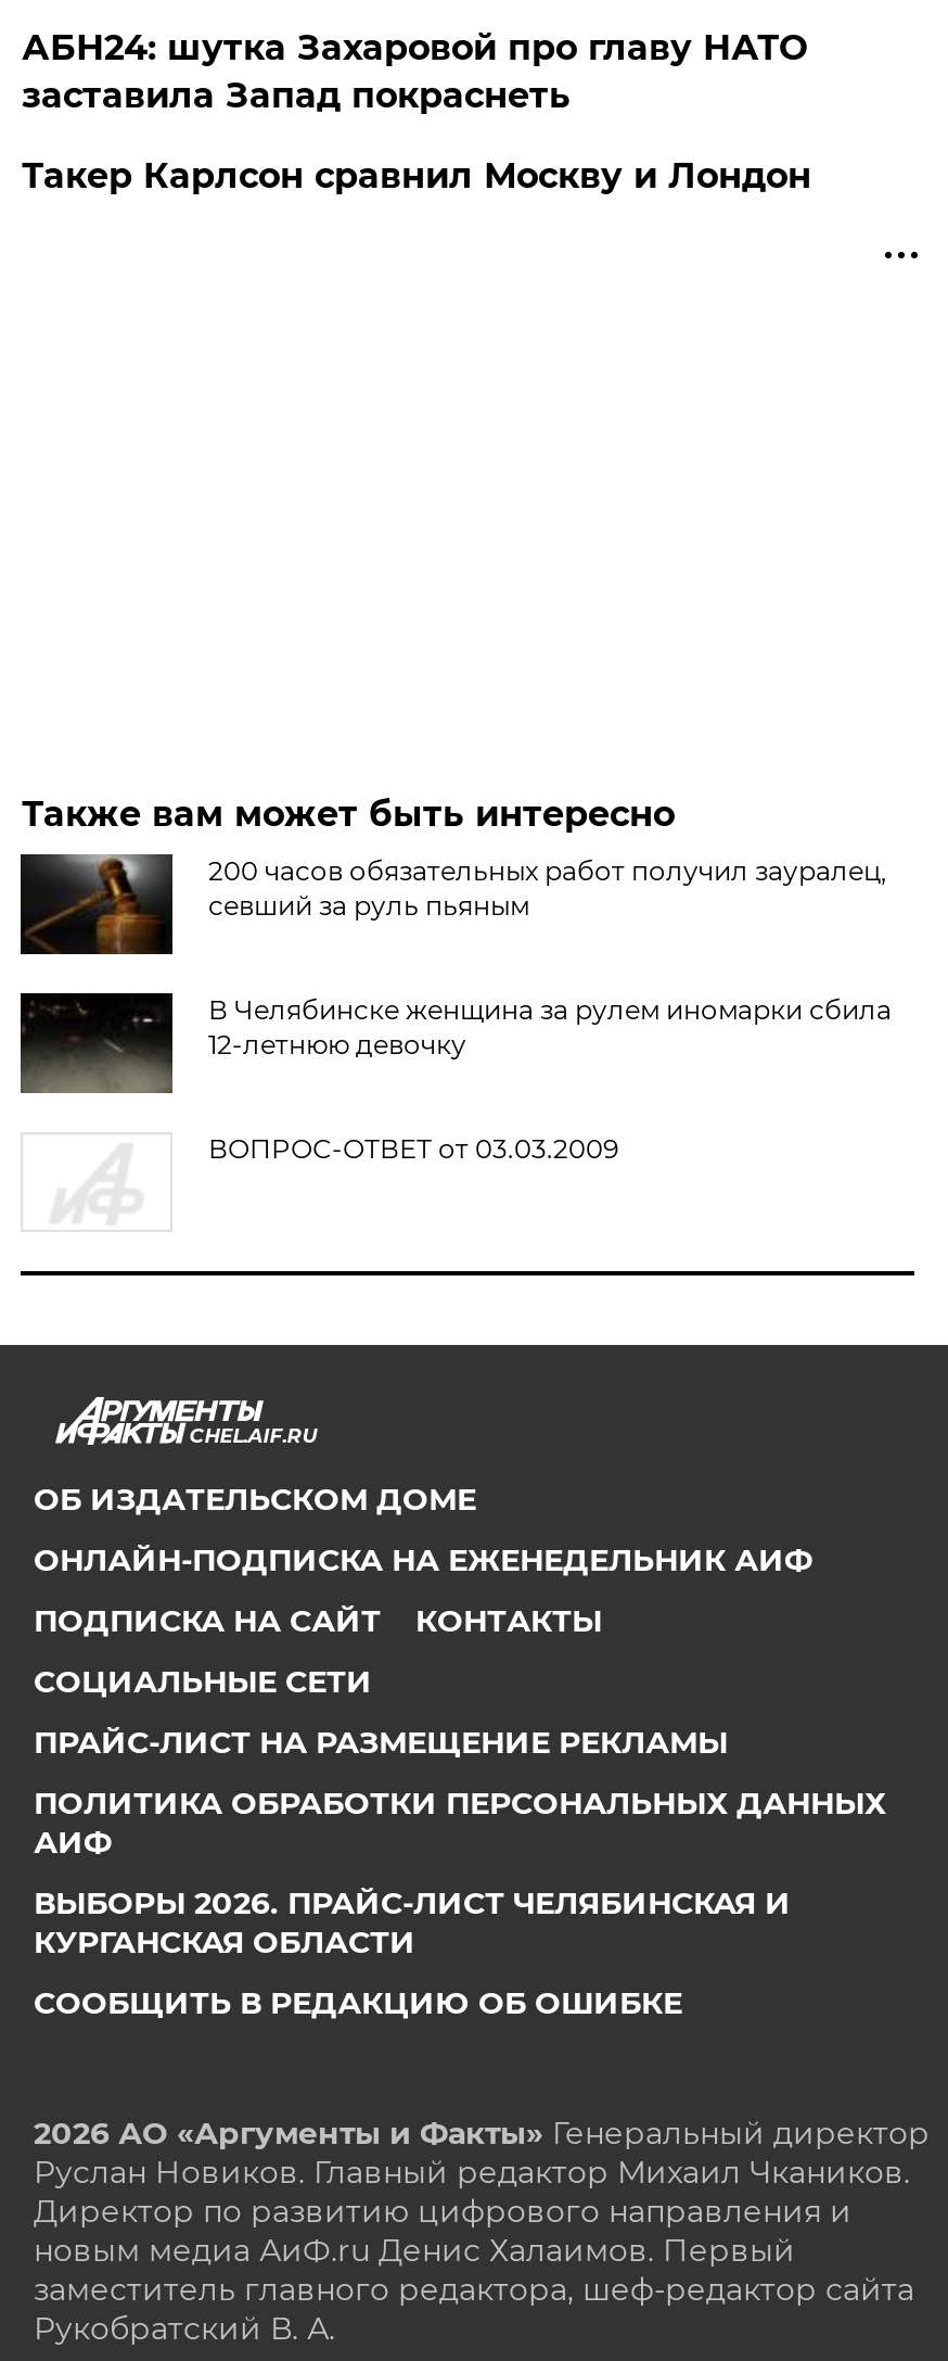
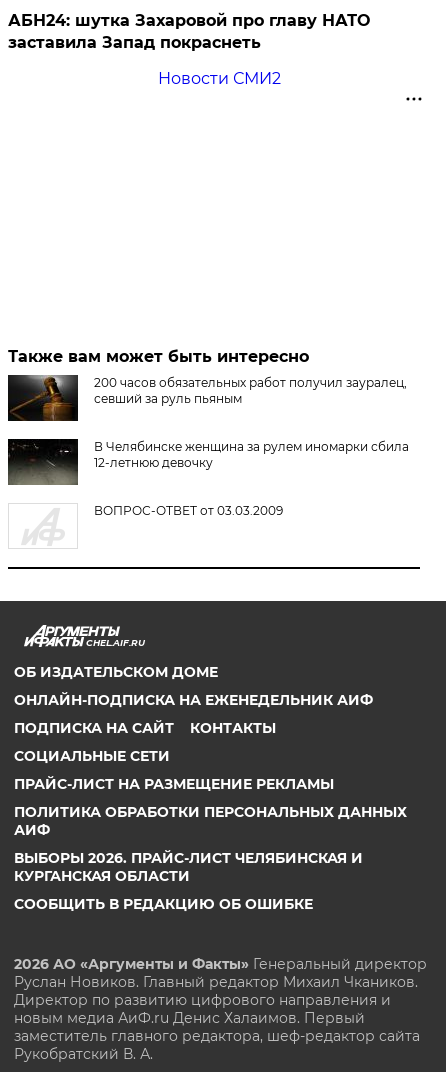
- Такер Карлсон сравнил Москву и Лондон
+ Новости СМИ2
